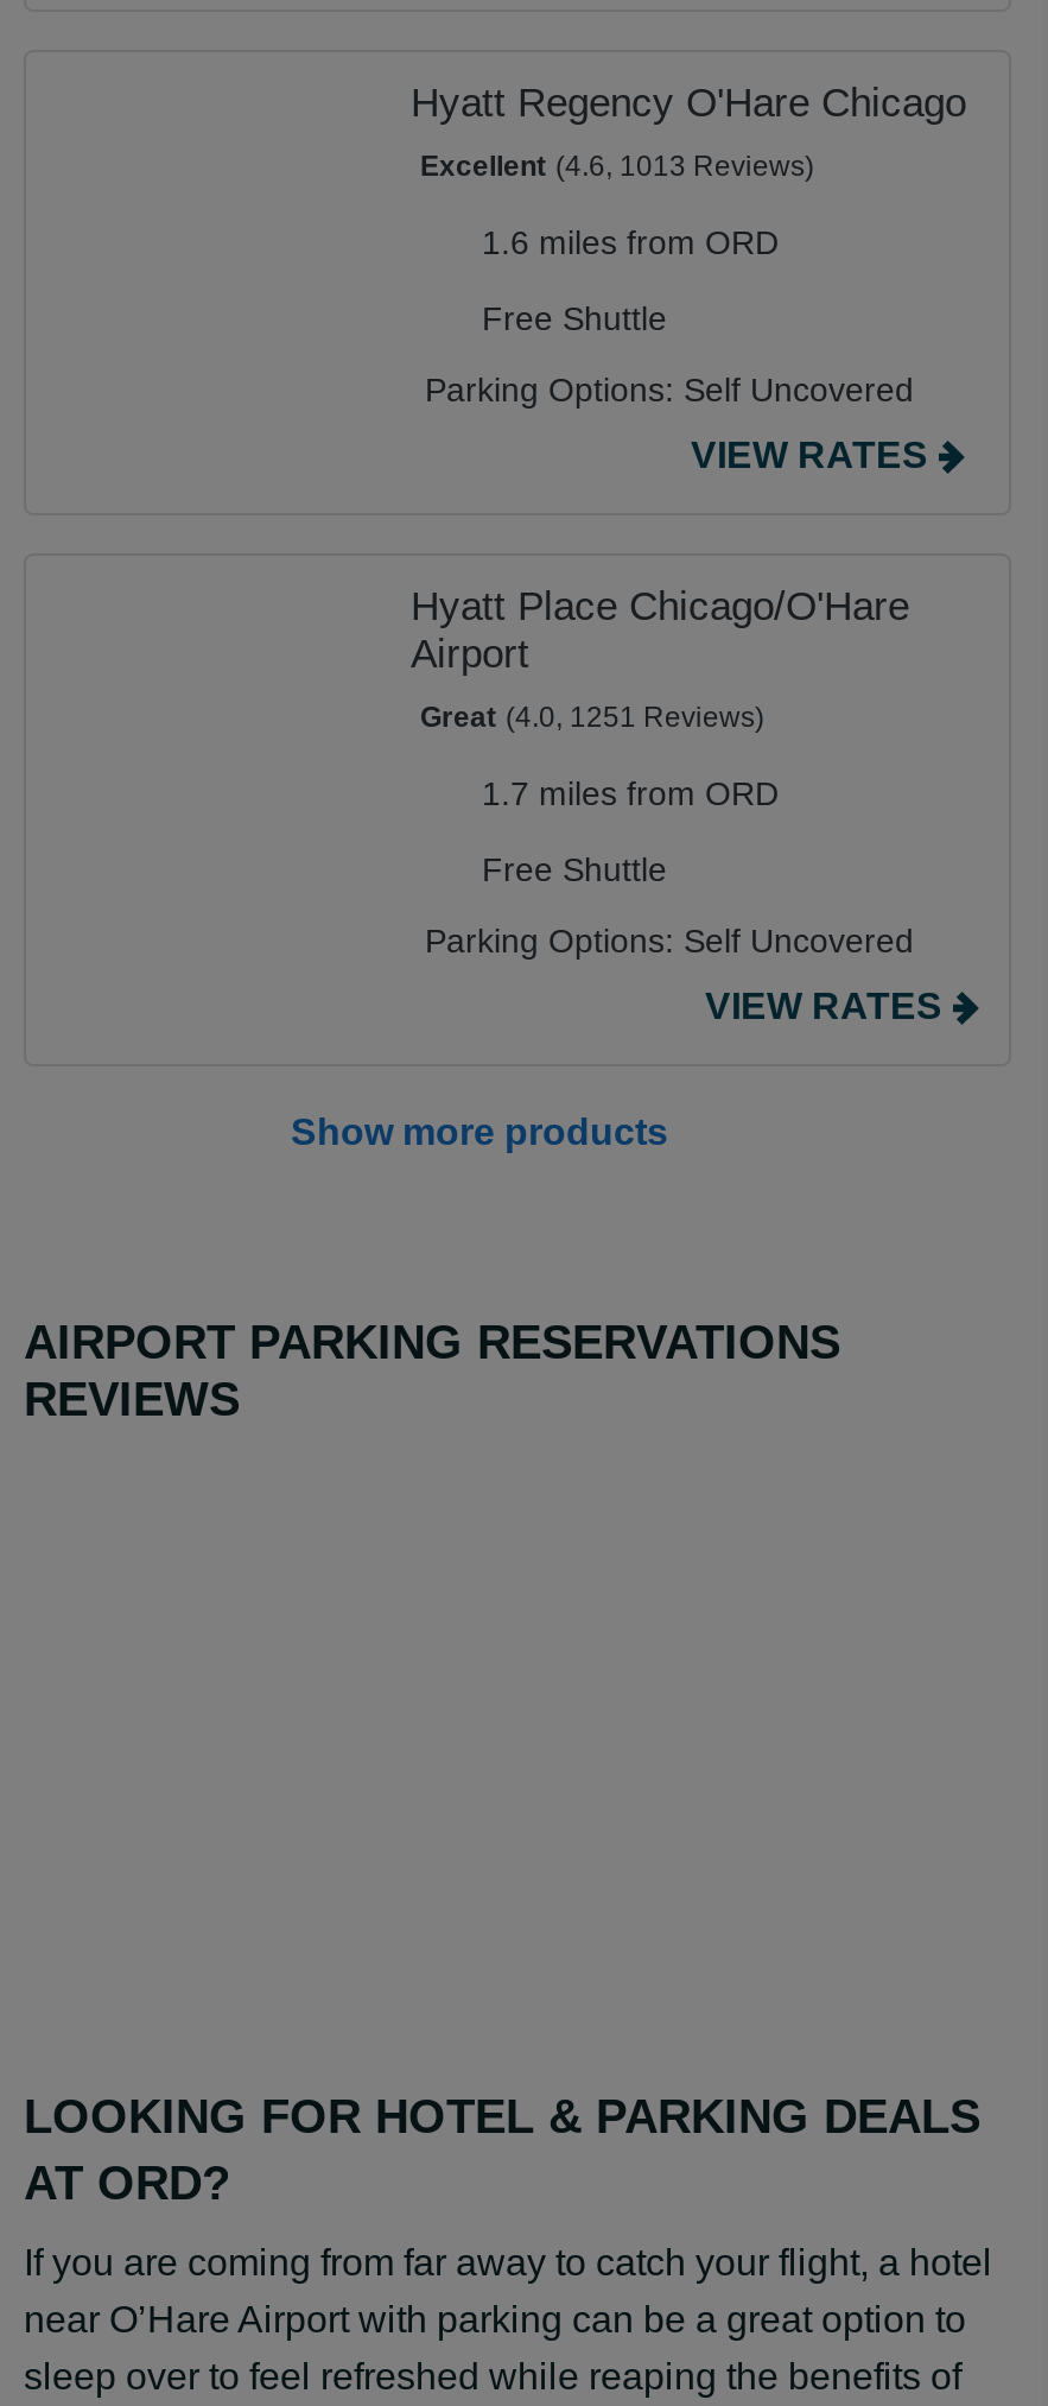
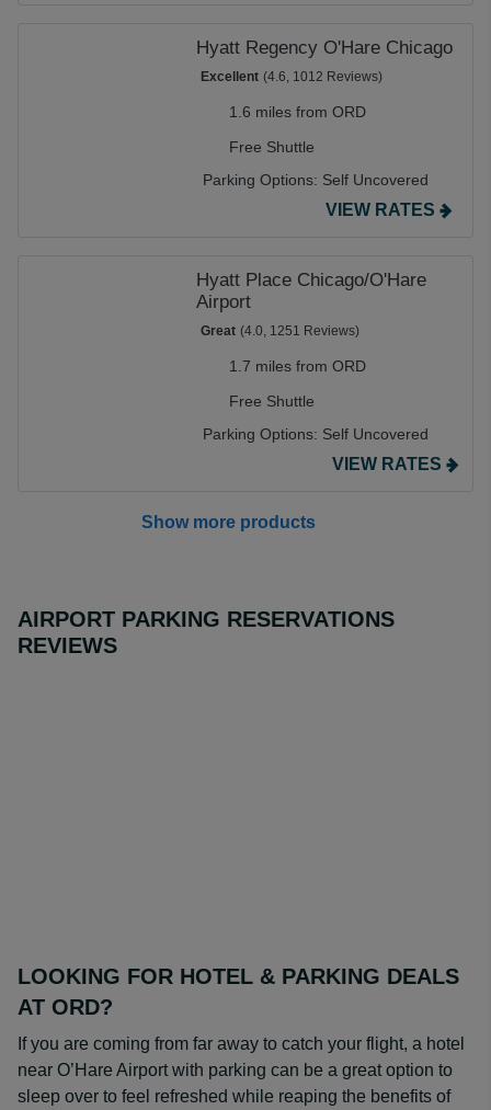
- Excellent (4.6, 1013 Reviews)
+ Excellent (4.6, 1012 Reviews)
